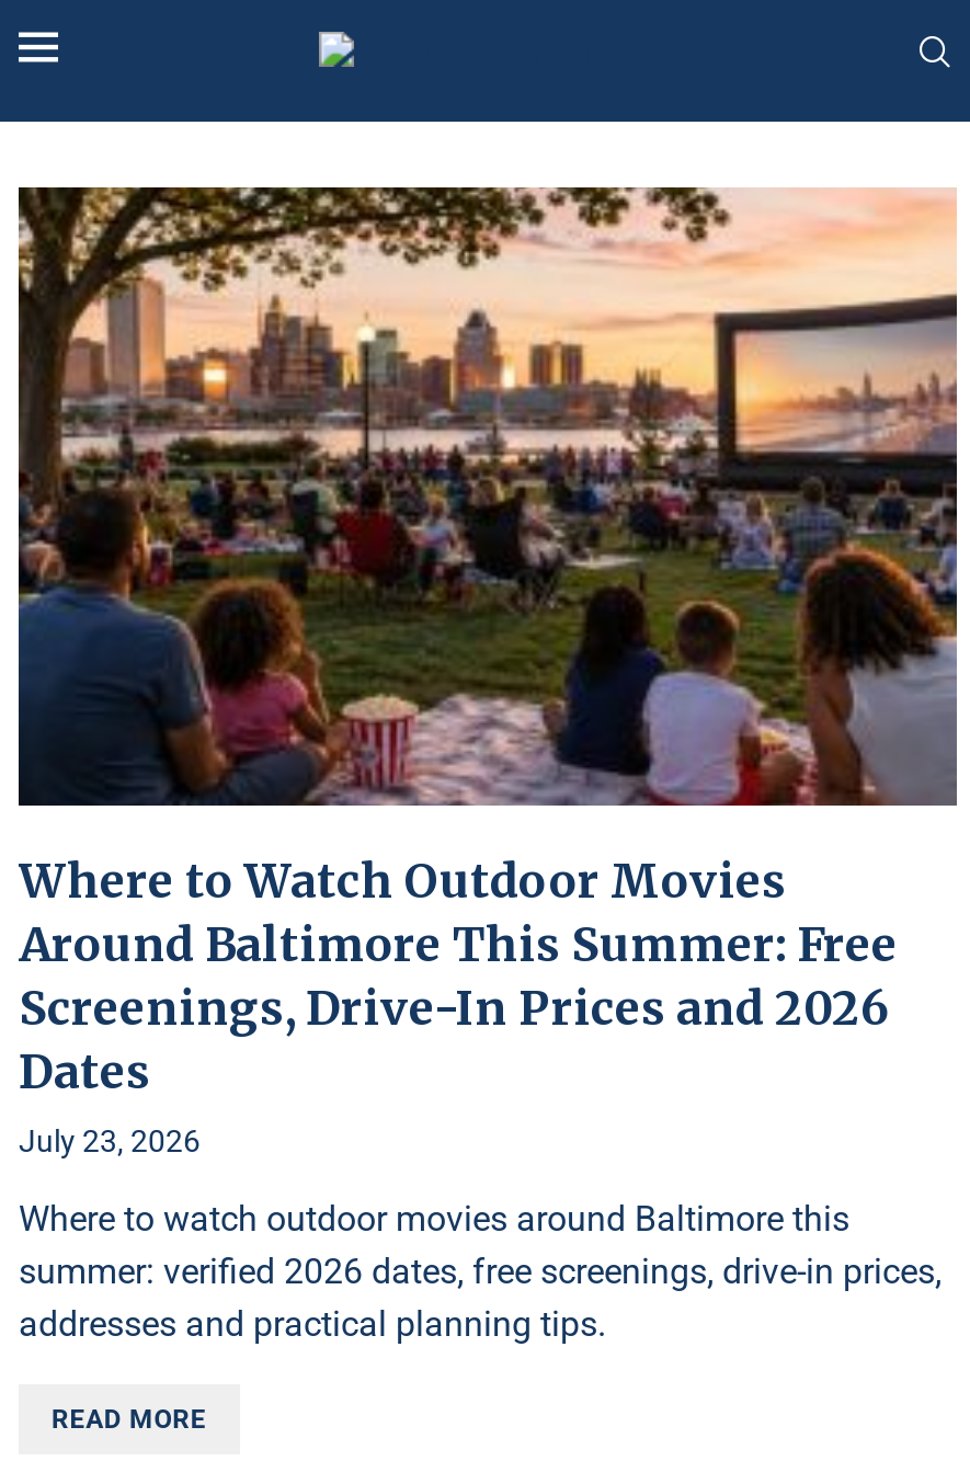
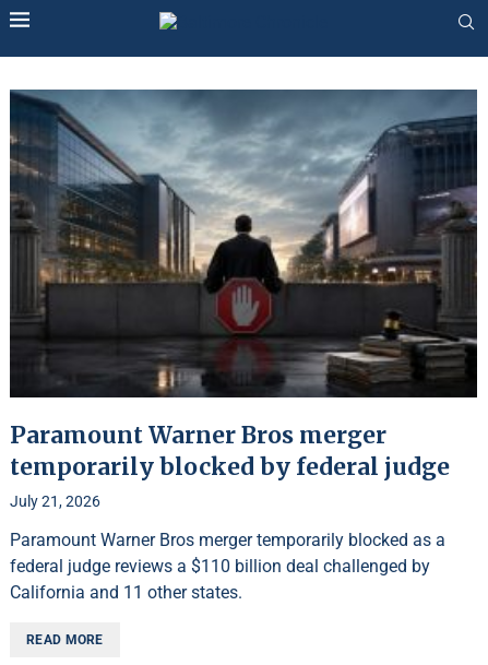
- [image]
- Where to Watch Outdoor Movies
- Around Baltimore This Summer: Free
- Screenings, Drive-In Prices and 2026
- Dates
- July 23, 2026
+ [image]
+ Paramount Warner Bros merger
+ temporarily blocked by federal judge
+ July 21, 2026

- Where to watch outdoor movies around Baltimore this
- summer: verified 2026 dates, free screenings, drive-in prices,
- addresses and practical planning tips.
+ Paramount Warner Bros merger temporarily blocked as a
+ federal judge reviews a $110 billion deal challenged by
+ California and 11 other states.
